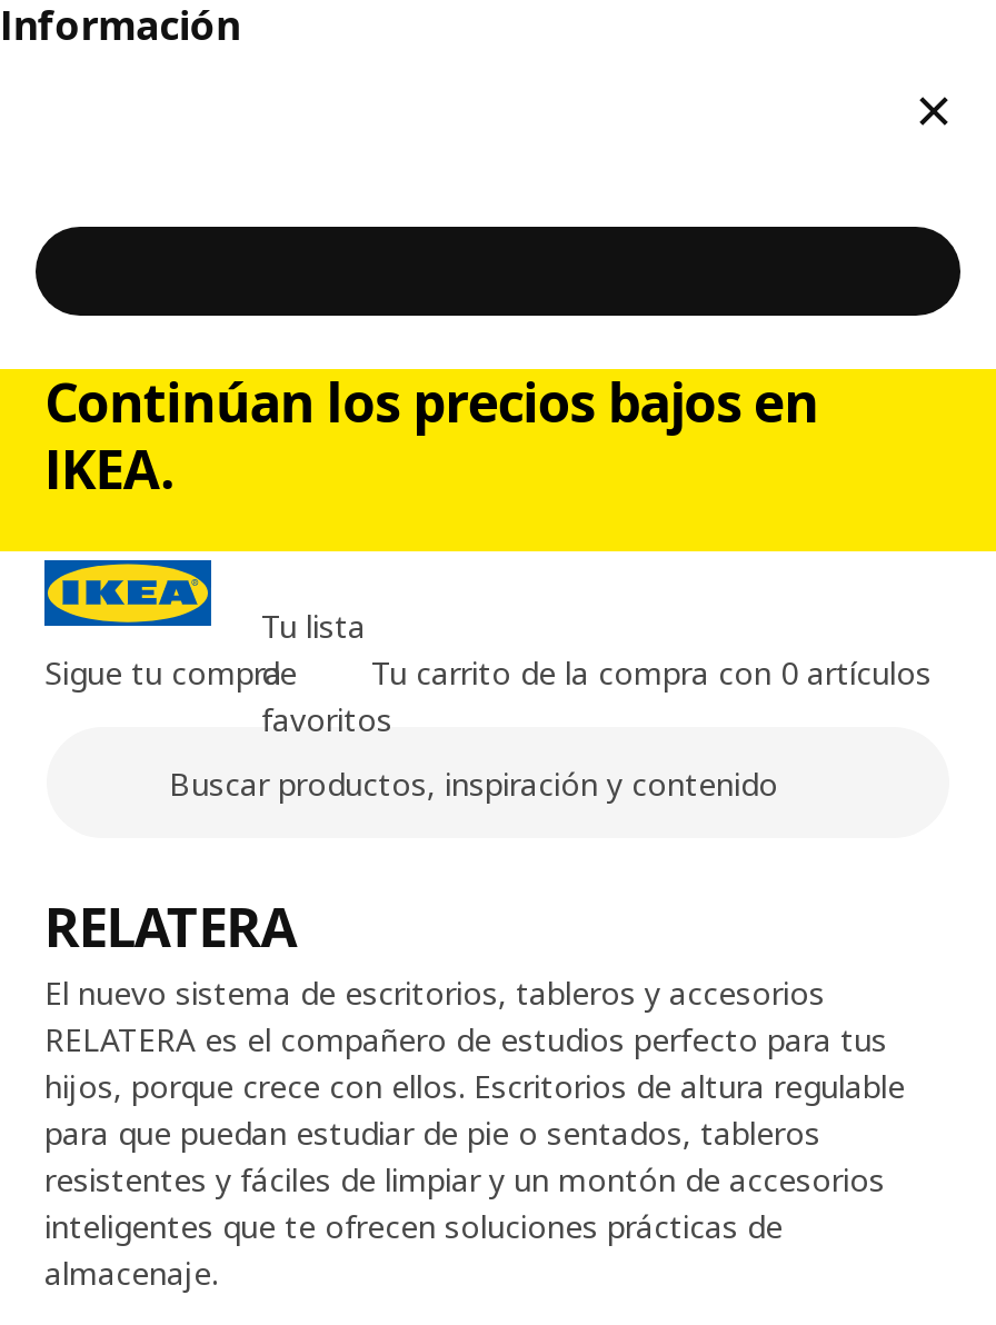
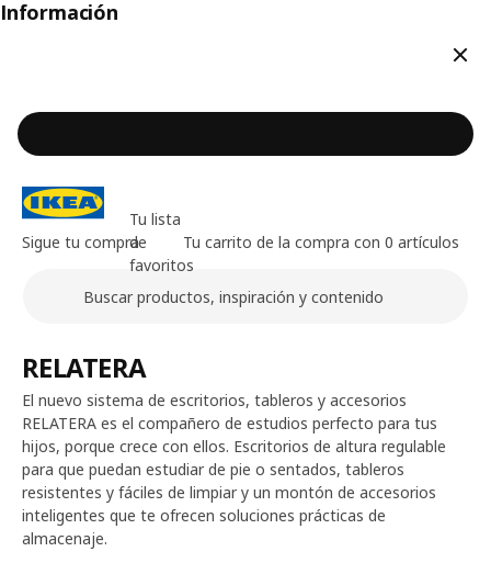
- Continúan los precios bajos en
- IKEA.
